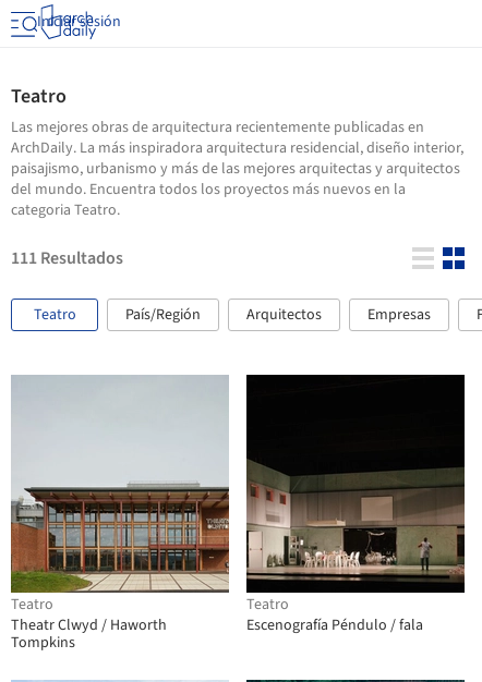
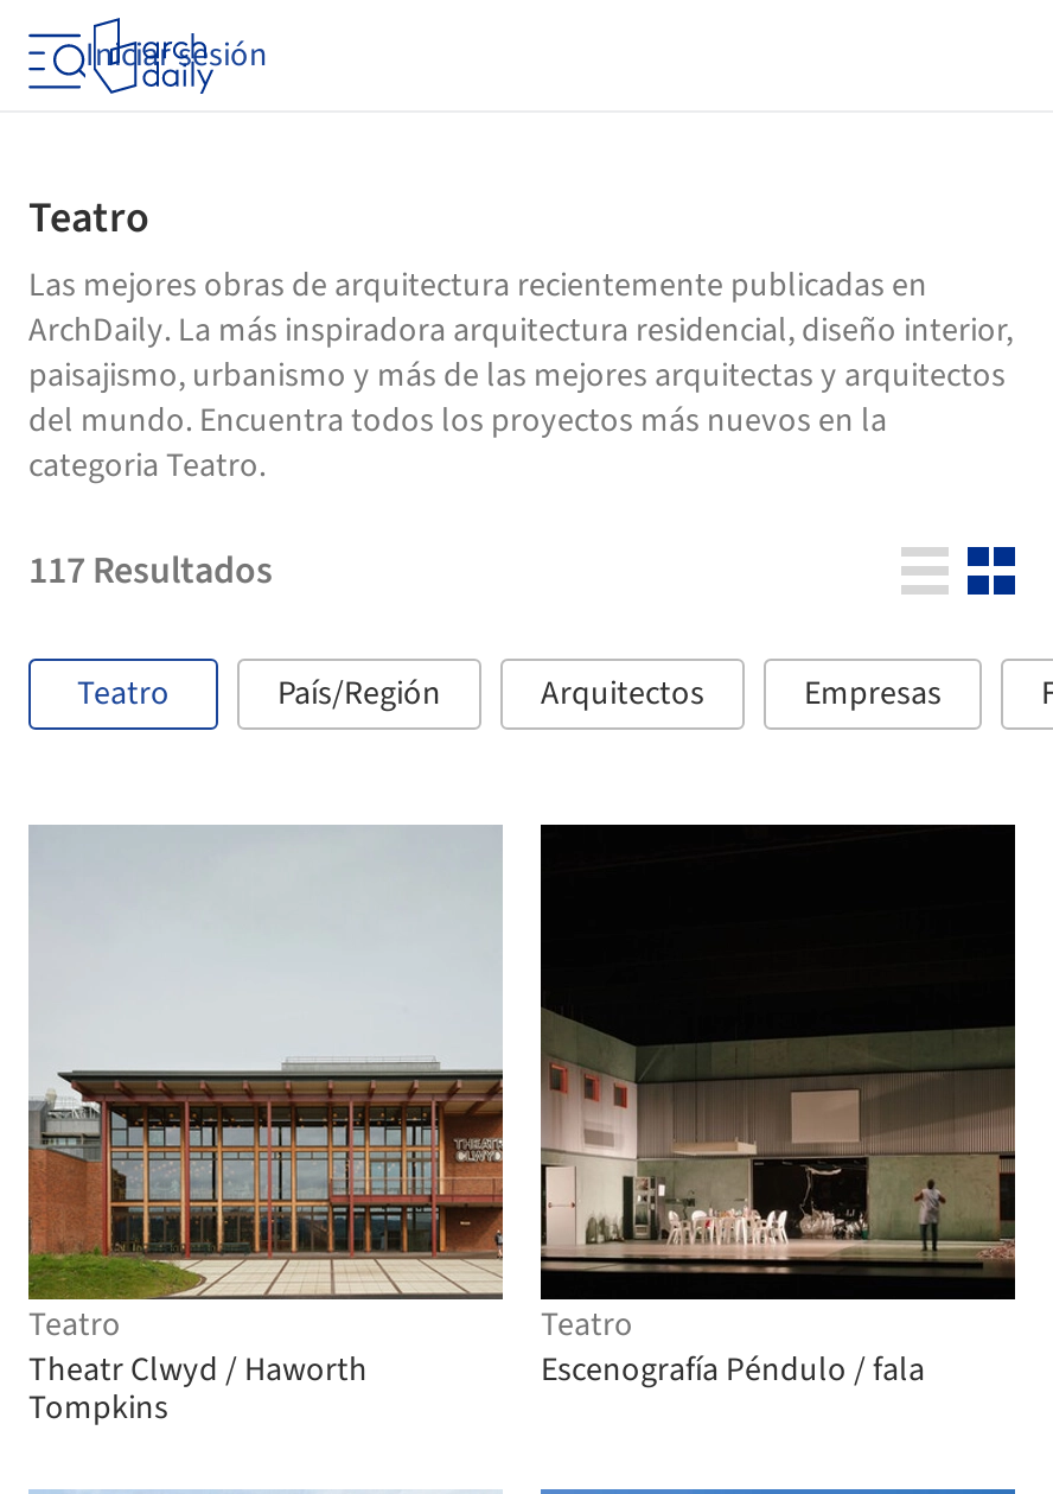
- 111 Resultados
+ 117 Resultados
